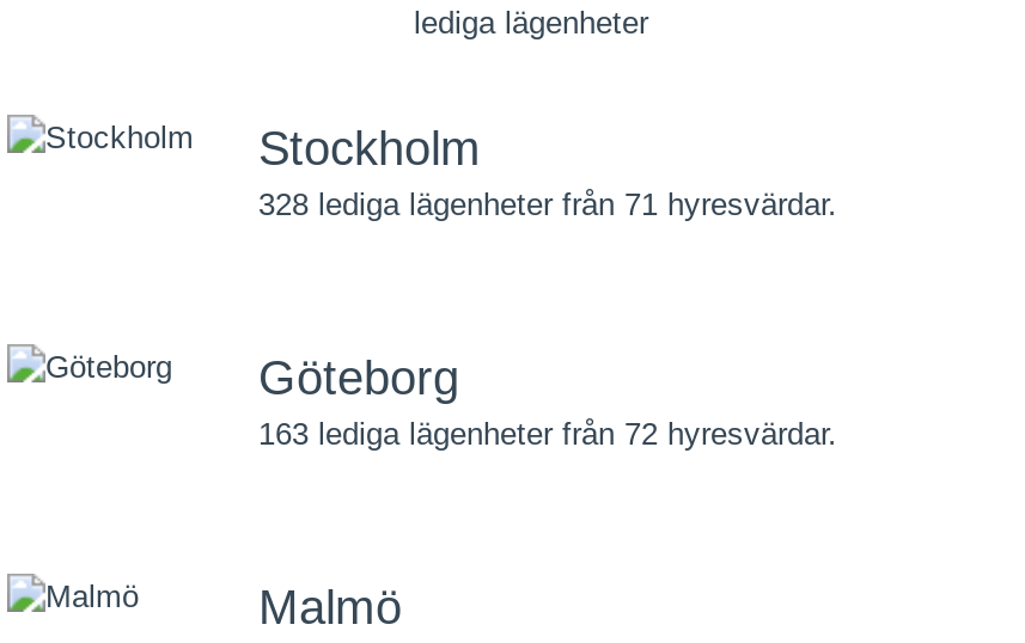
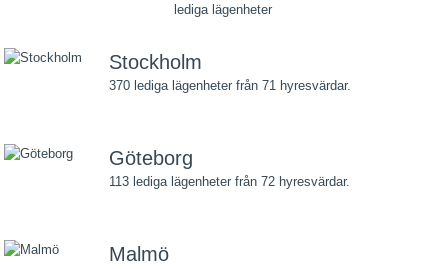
- 328 lediga lägenheter från 71 hyresvärdar.
+ 370 lediga lägenheter från 71 hyresvärdar.

- 163 lediga lägenheter från 72 hyresvärdar.
+ 113 lediga lägenheter från 72 hyresvärdar.
